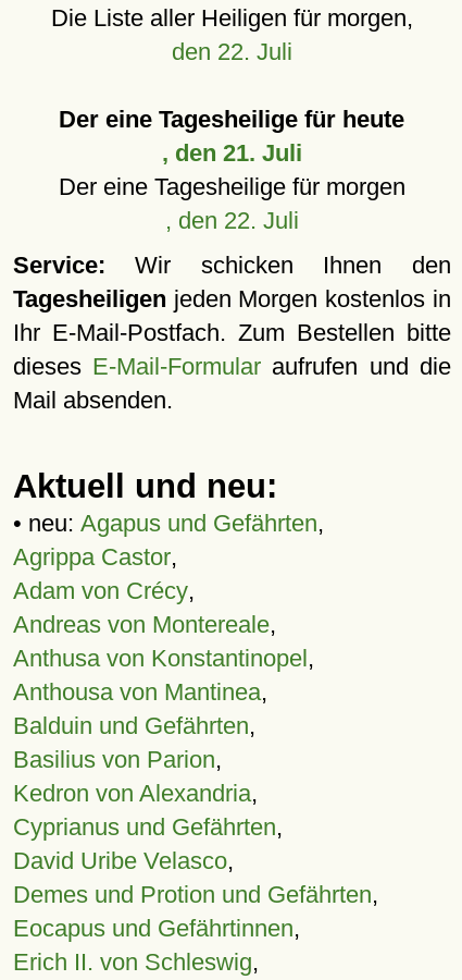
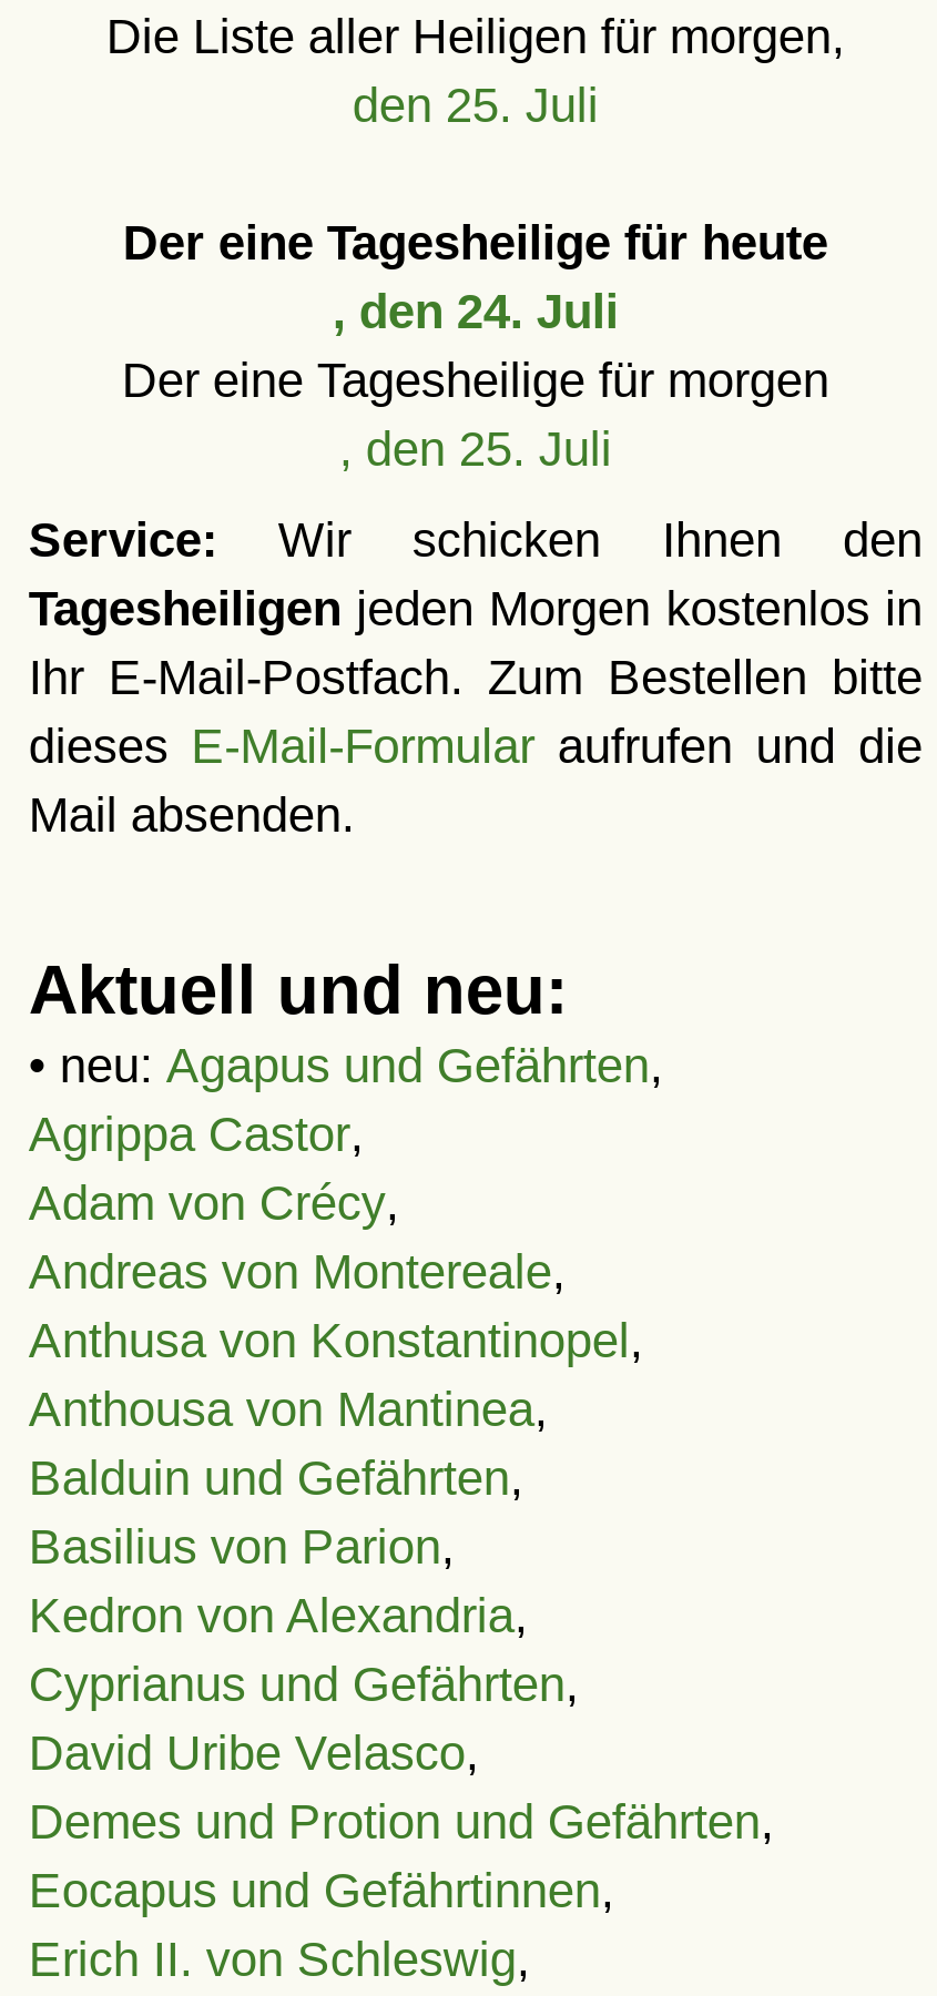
- den 22. Juli
+ den 25. Juli

- , den 21. Juli
+ , den 24. Juli

- , den 22. Juli
+ , den 25. Juli
